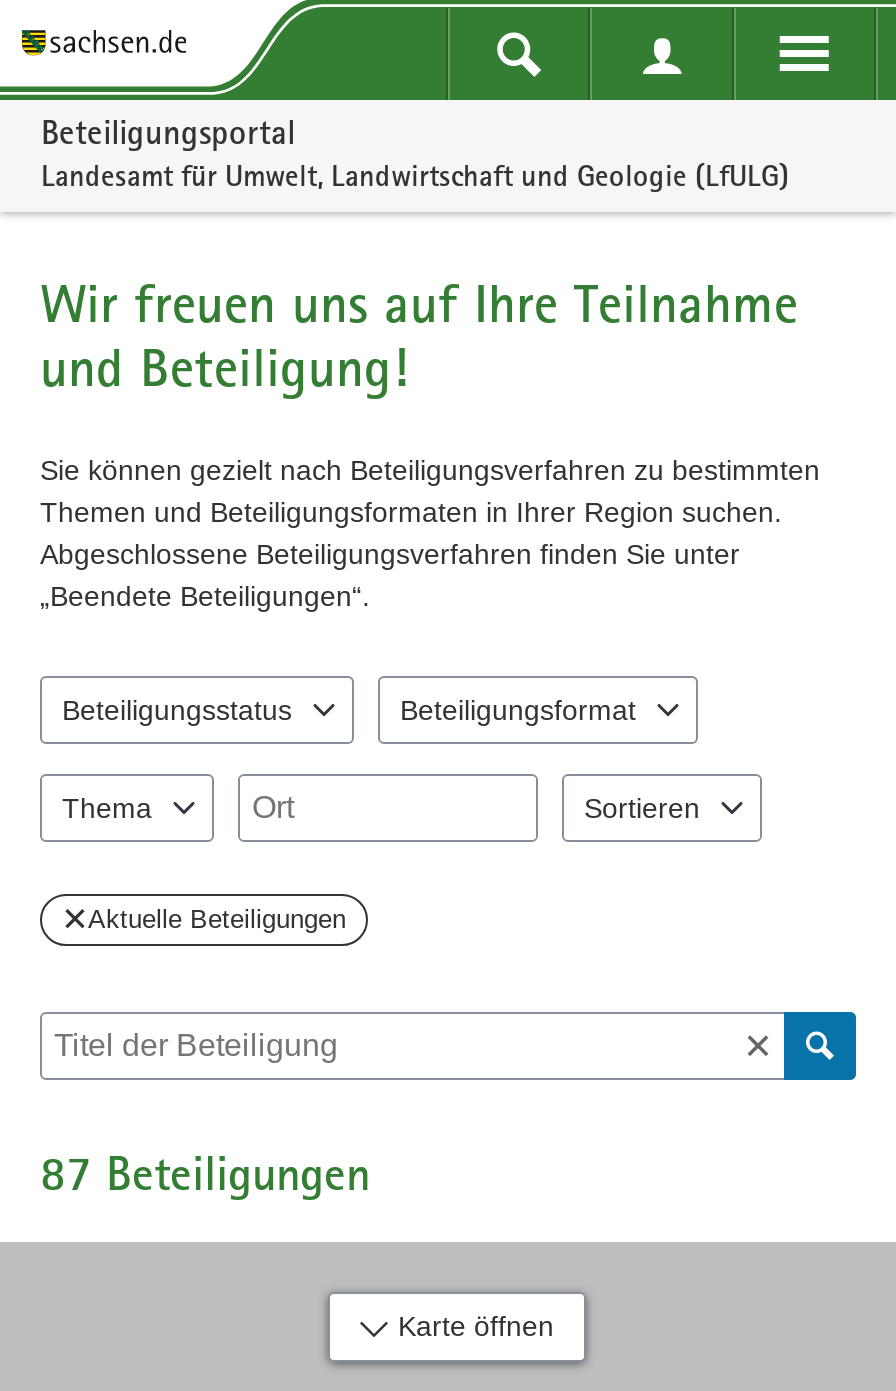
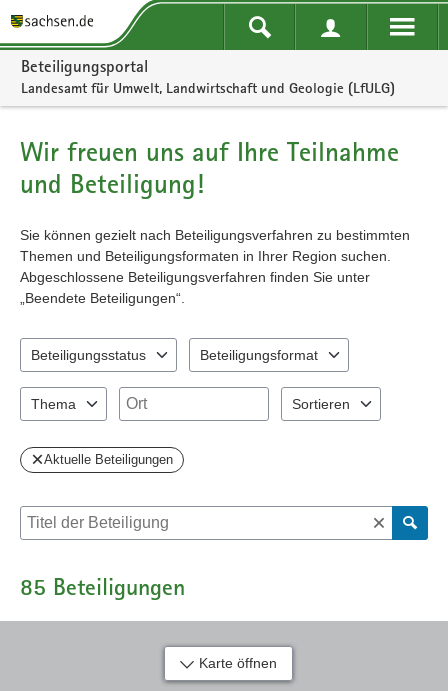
- 87 Beteiligungen
+ 85 Beteiligungen
